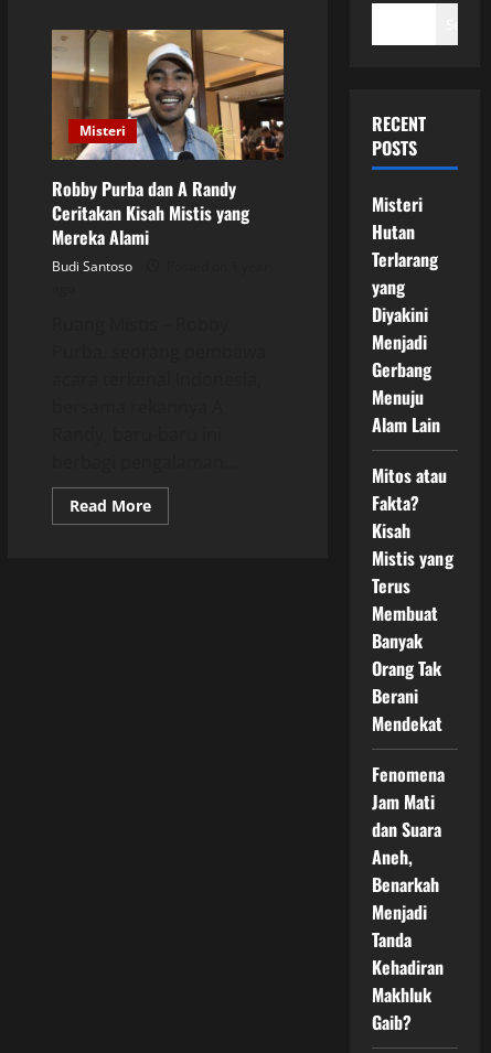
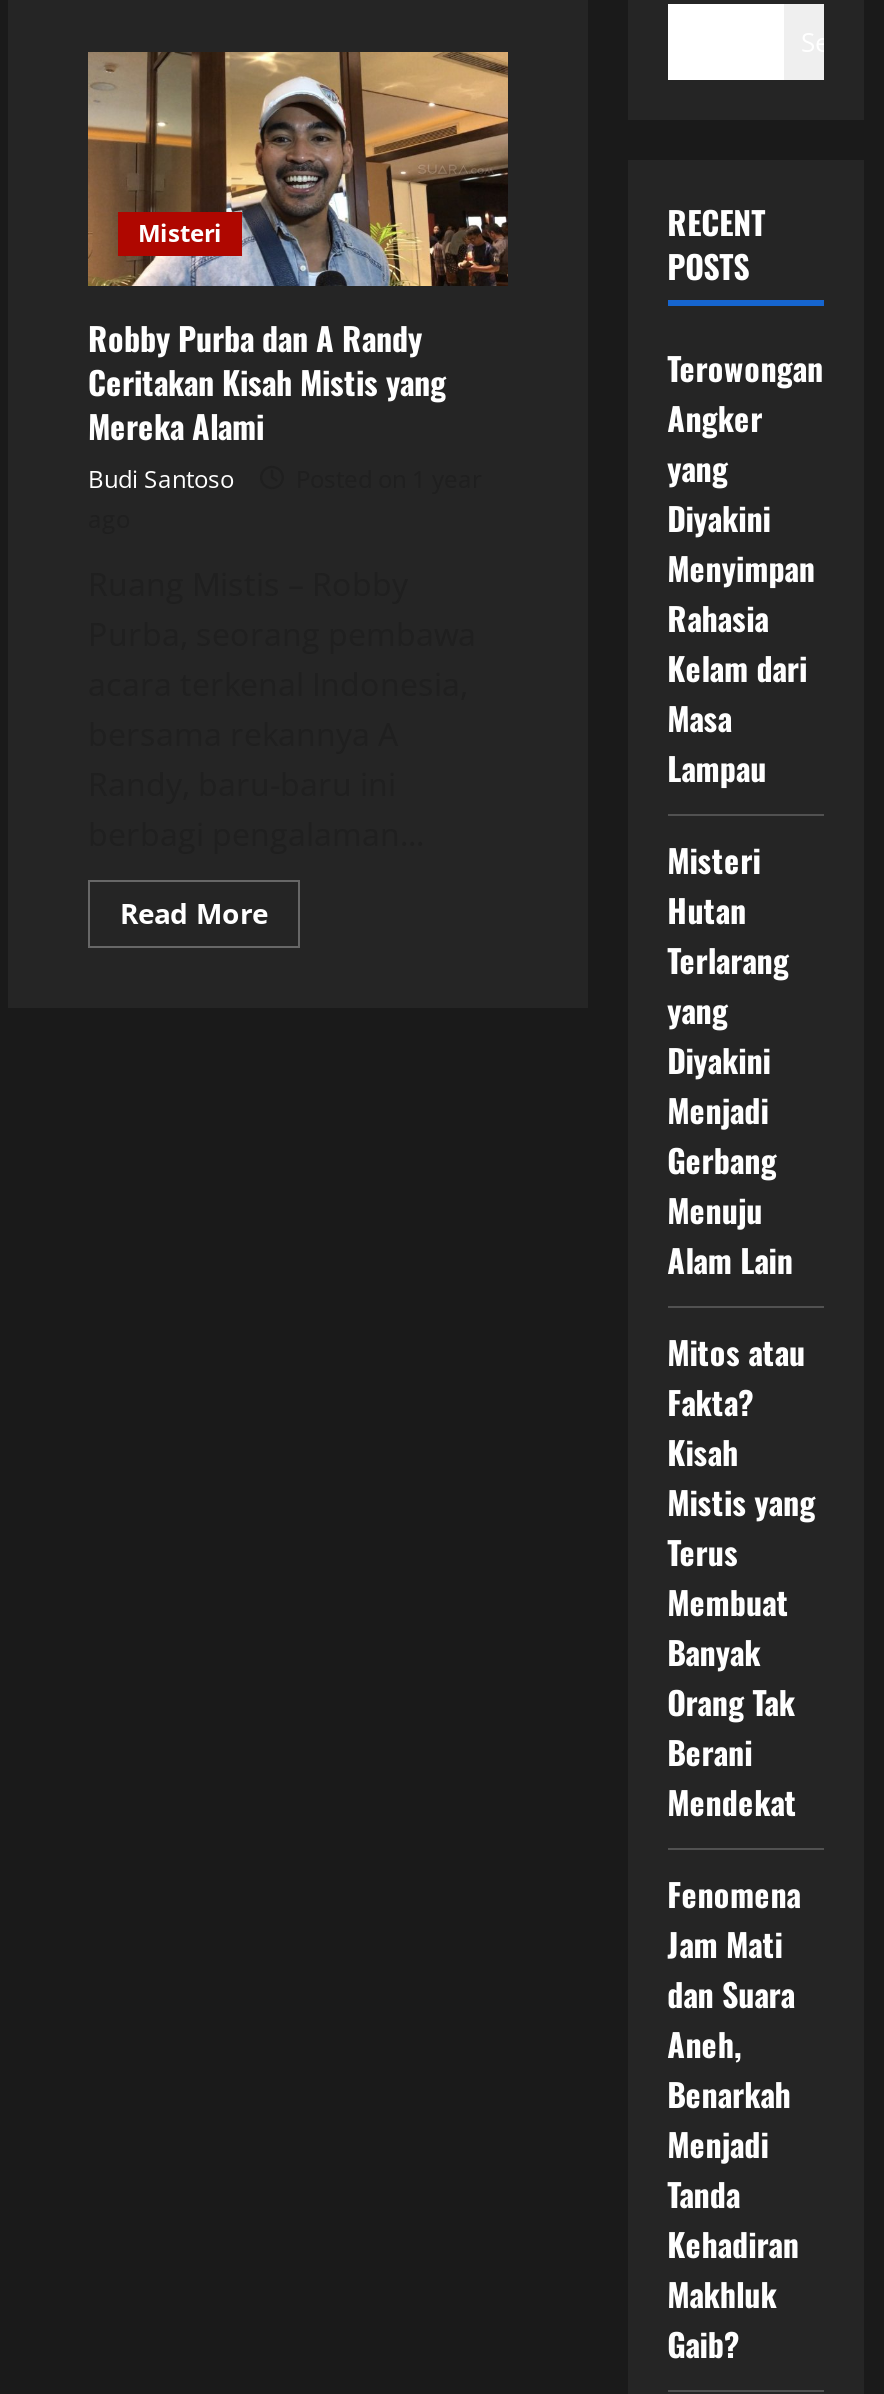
+ Terowongan
+ Angker
+ yang
+ Diyakini
+ Menyimpan
+ Rahasia
+ Kelam dari
+ Masa
+ Lampau
